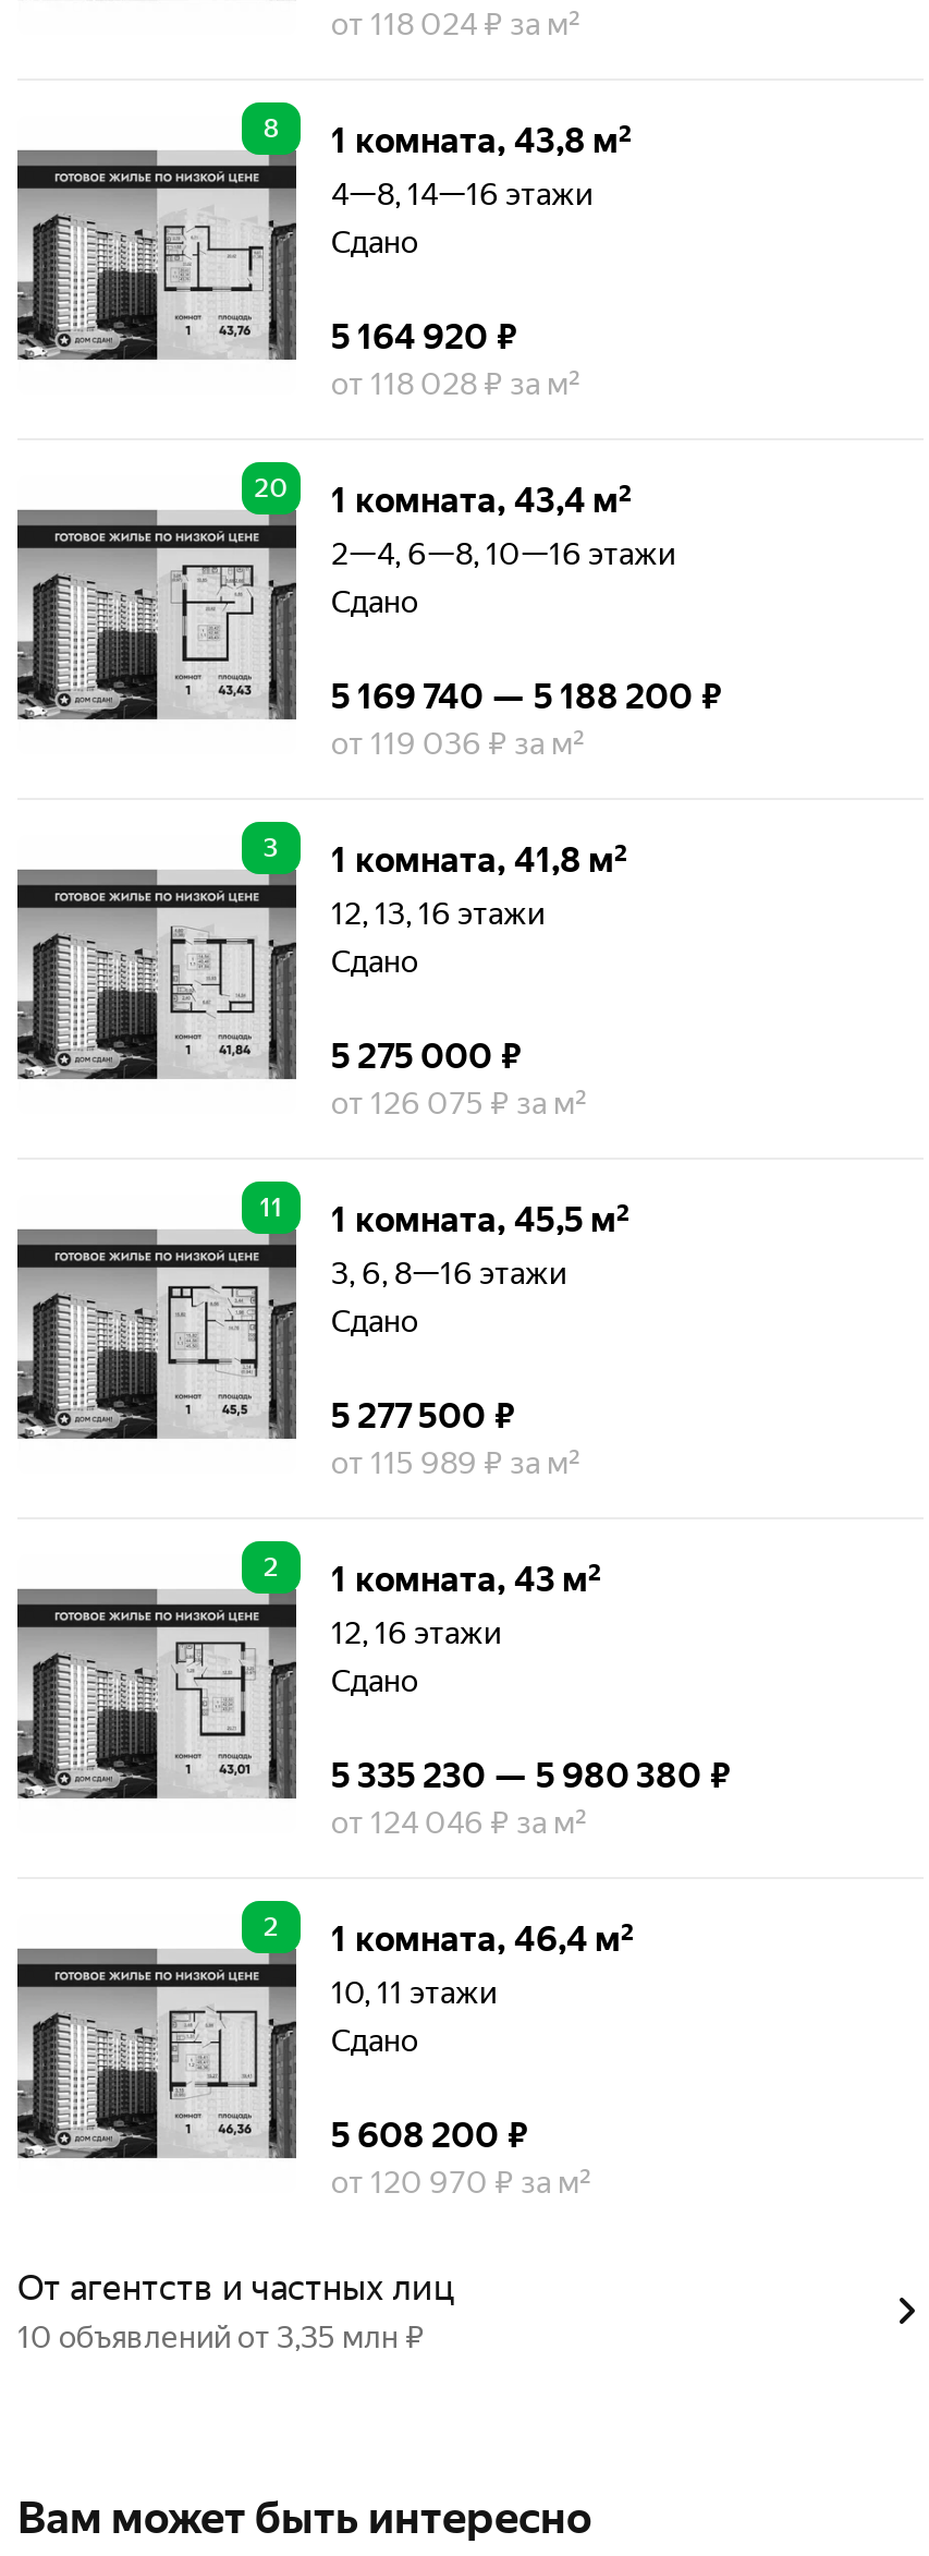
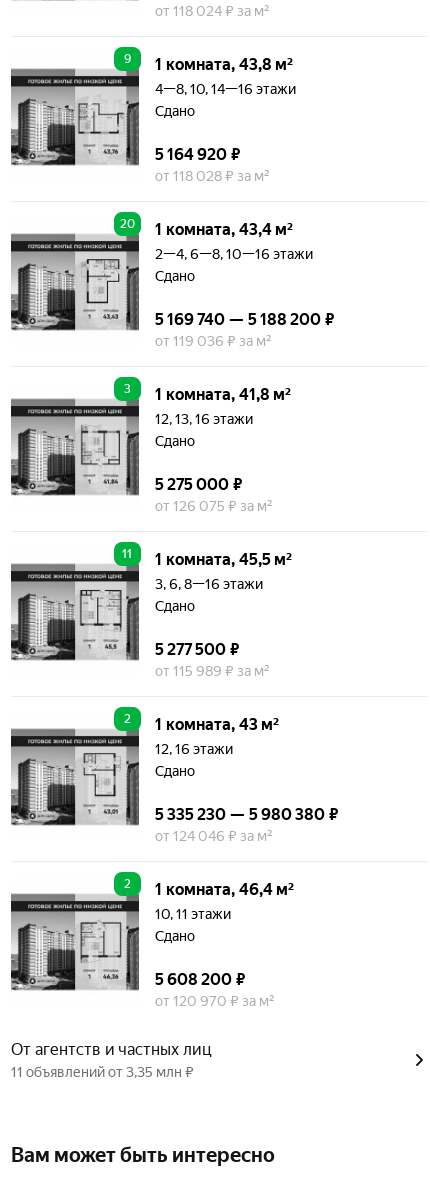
- 8 1 комната, 43,8 м²
+ 9 1 комната, 43,8 м²

- 4—8, 14—16 этажи
+ 4—8, 10, 14—16 этажи

- 10 объявлений от 3,35 млн ₽
+ 11 объявлений от 3,35 млн ₽
